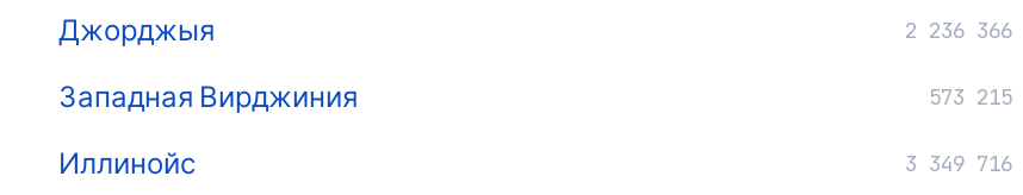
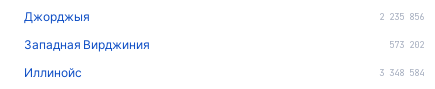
- 2 236 366
+ 2 235 856

- 573 215
+ 573 202

- 3 349 716
+ 3 348 584
